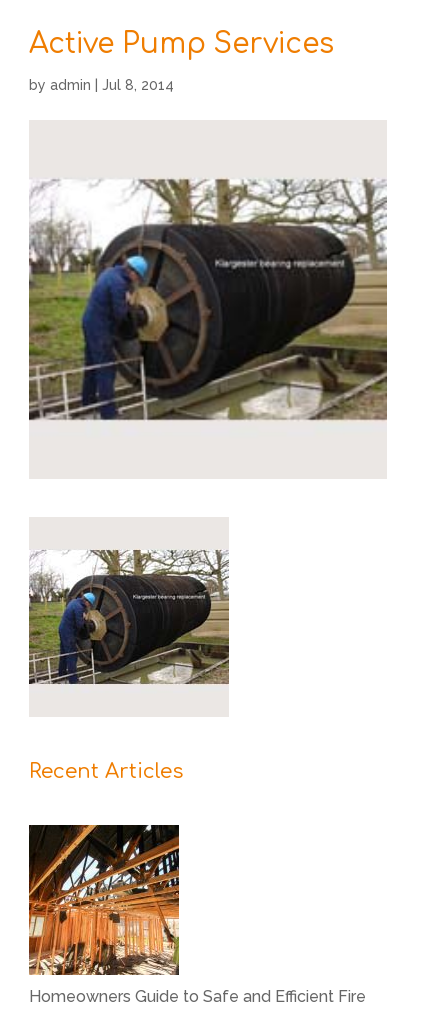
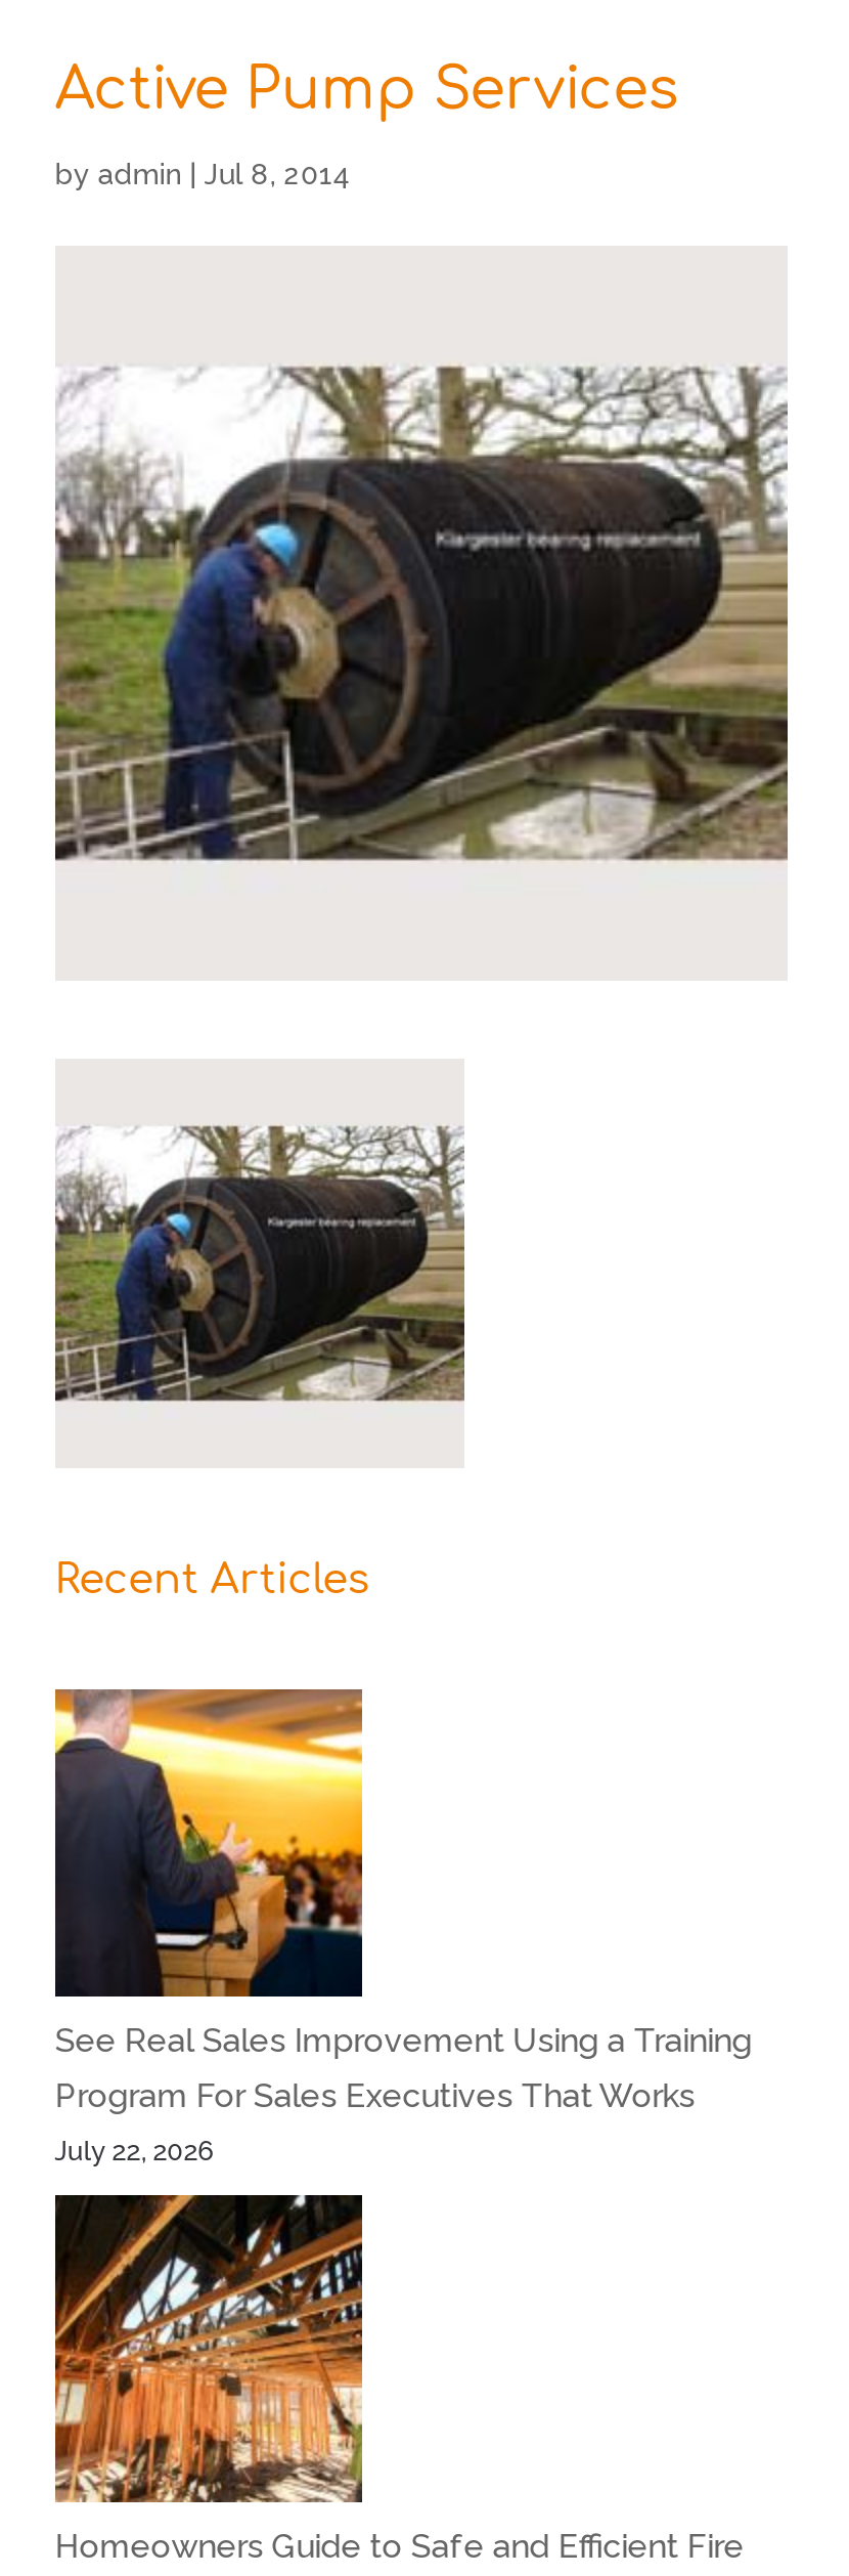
+ [image]
+ See Real Sales Improvement Using a Training
+ Program For Sales Executives That Works
+ July 22, 2026
